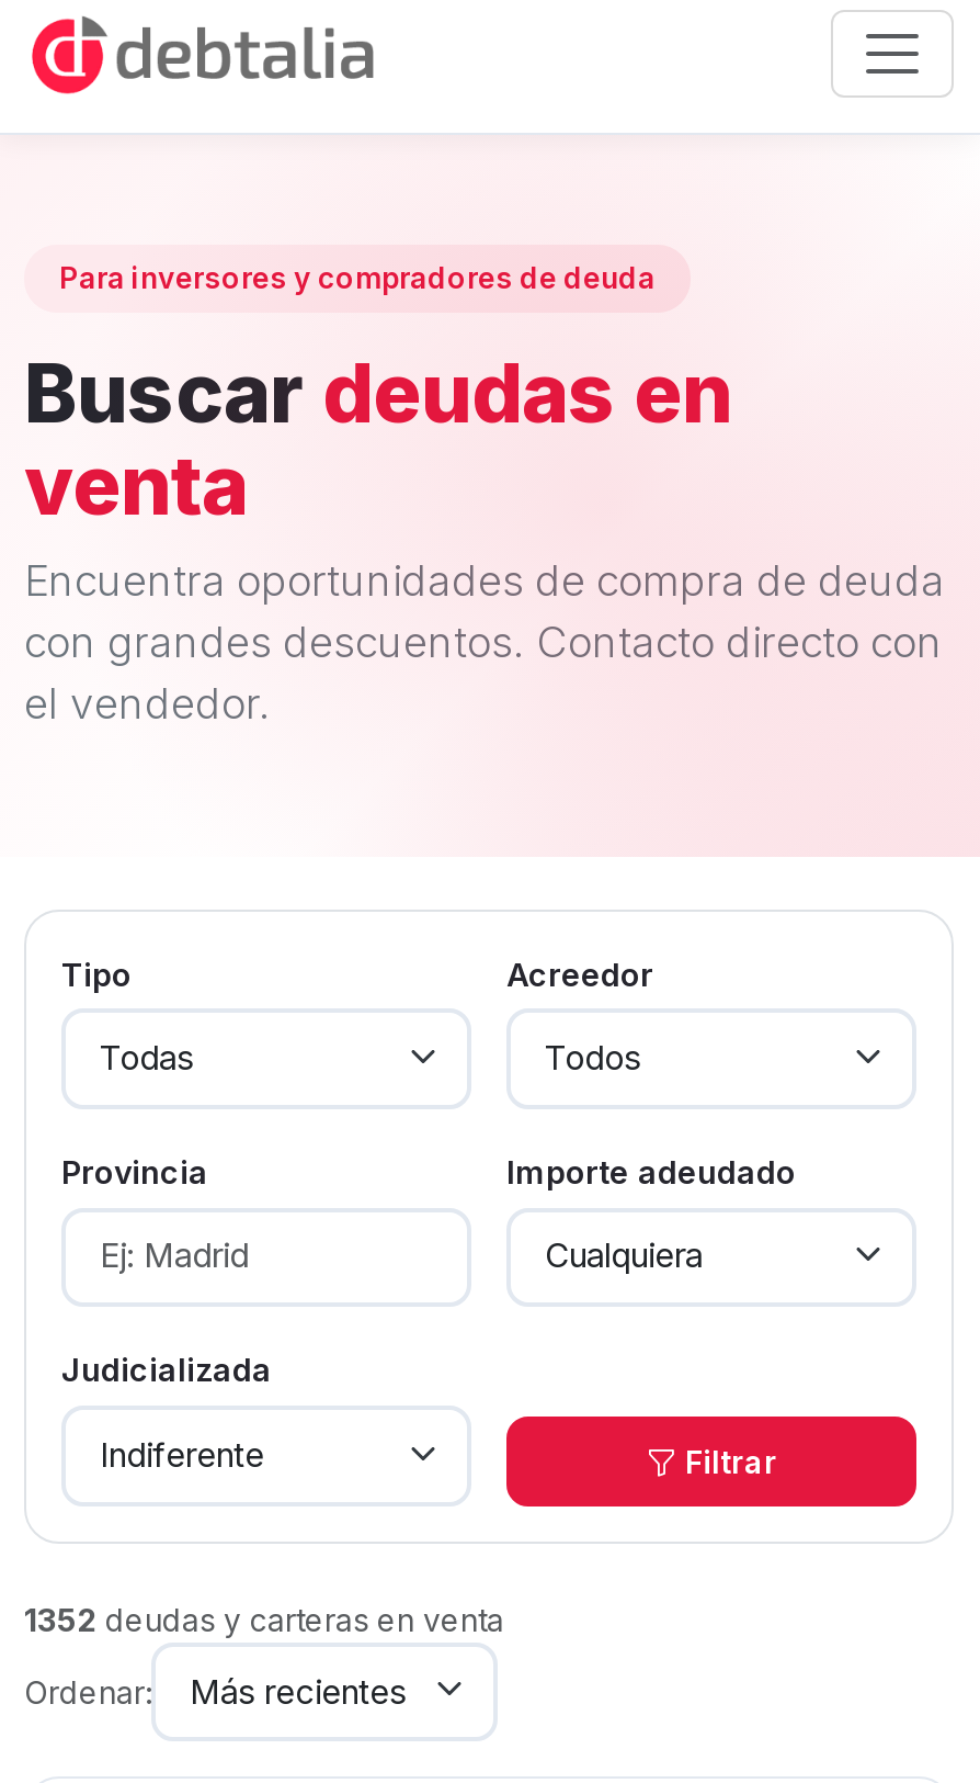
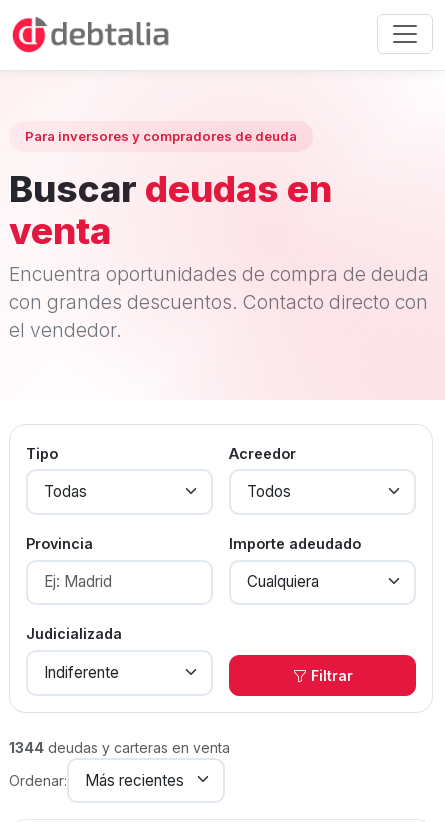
- 1352 deudas y carteras en venta
+ 1344 deudas y carteras en venta
